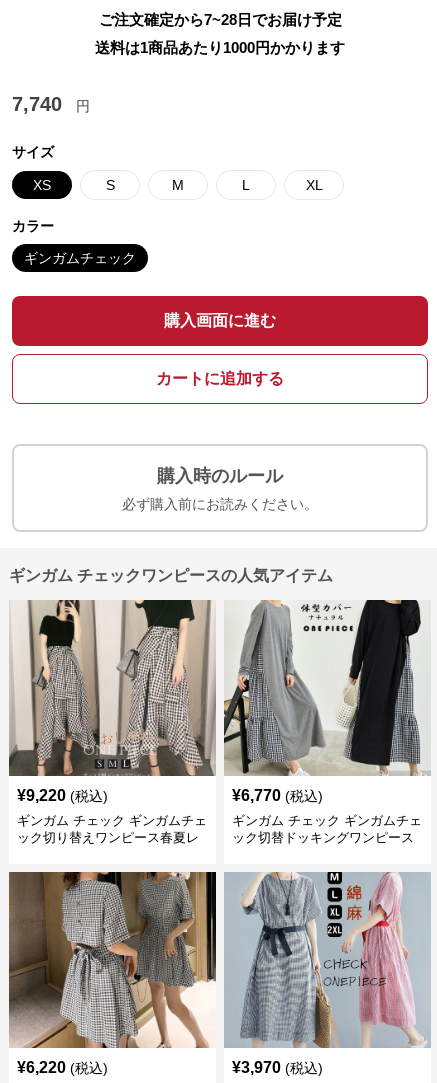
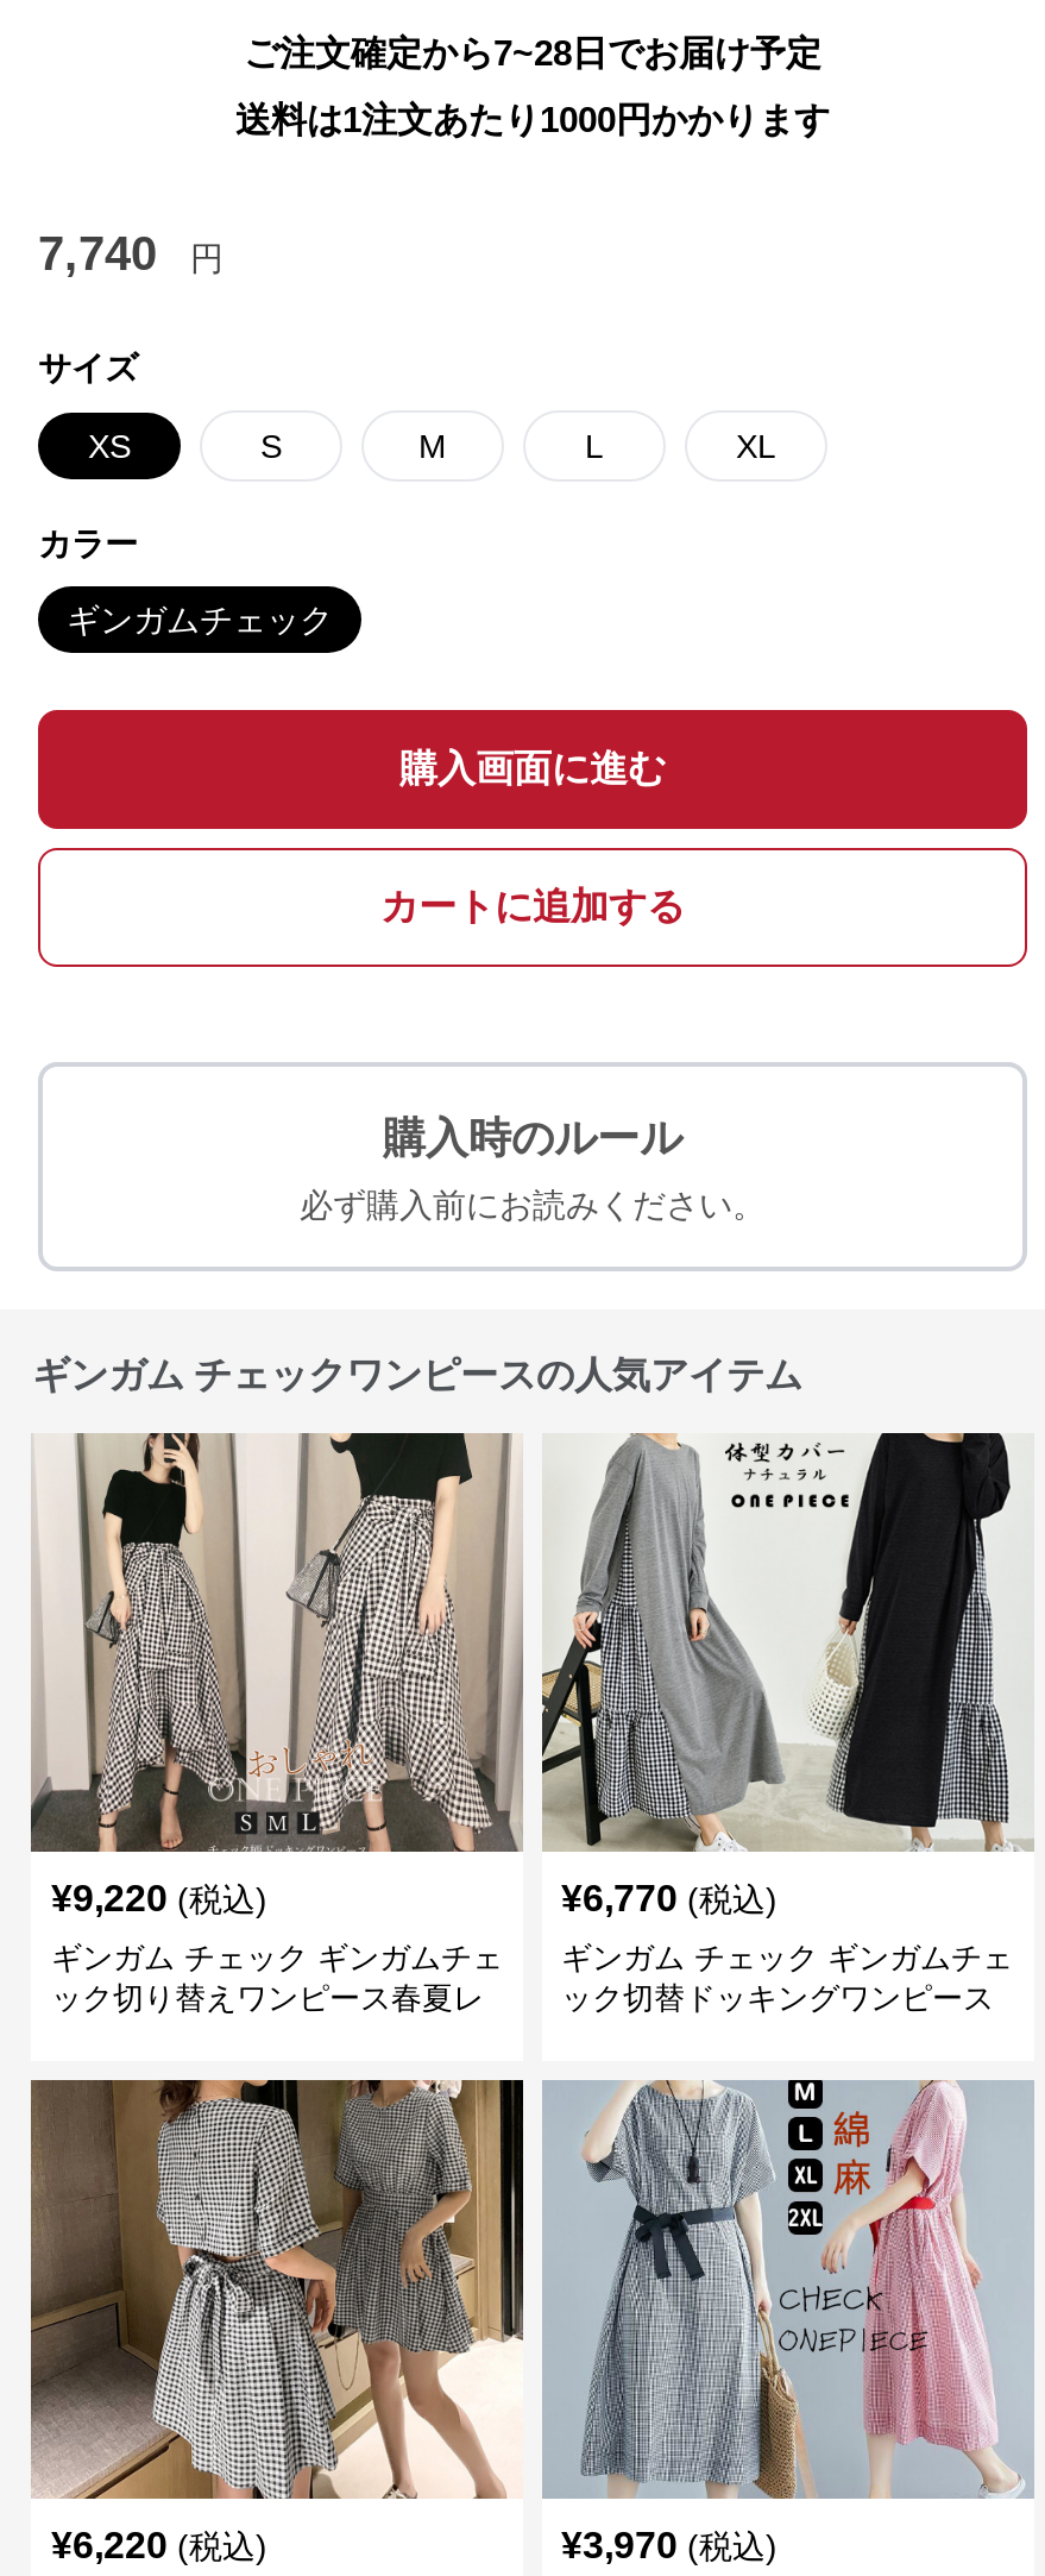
- 送料は1商品あたり1000円かかります
+ 送料は1注文あたり1000円かかります
